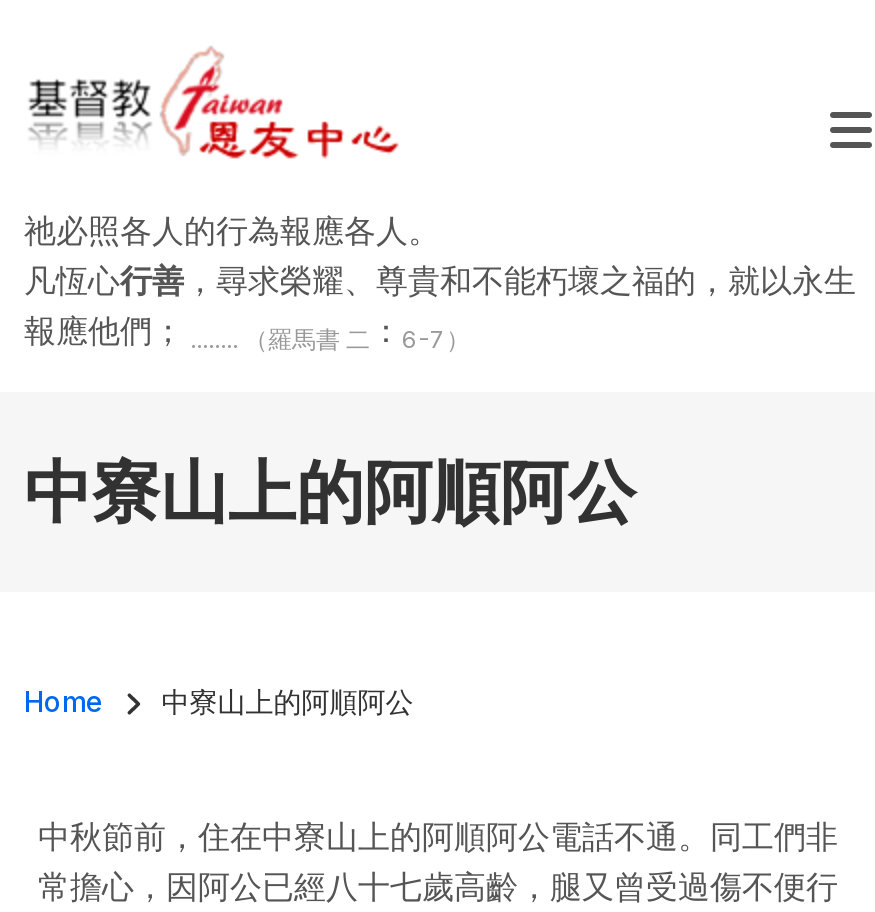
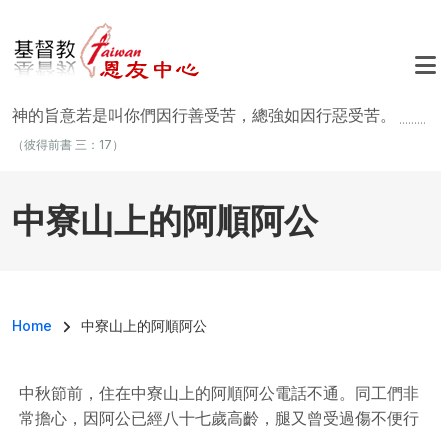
- 祂必照各人的行為報應各人。
- 凡恆心行善，尋求榮耀、尊貴和不能朽壞之福的，就以永生
- 報應他們；........ （羅馬書 二：6-7）
+ 神的旨意若是叫你們因行善受苦，總強如因行惡受苦。.........
+ （彼得前書 三：17）
